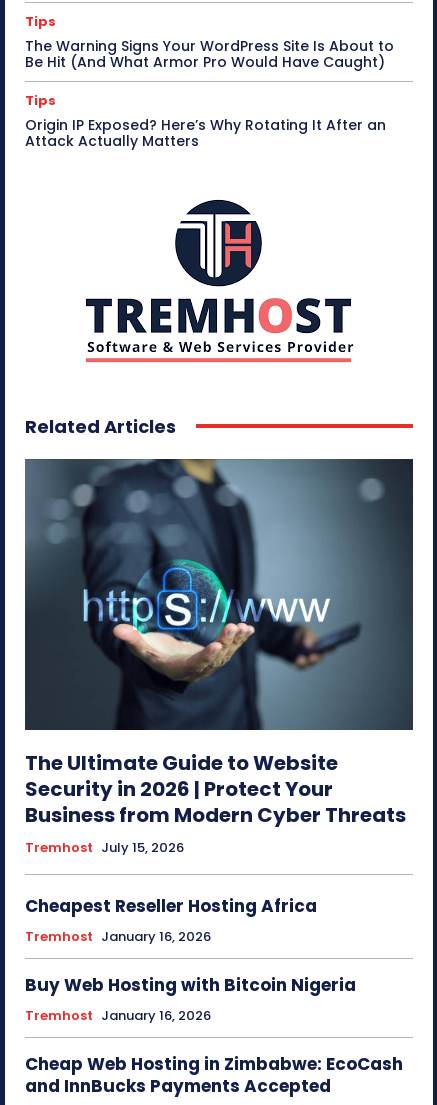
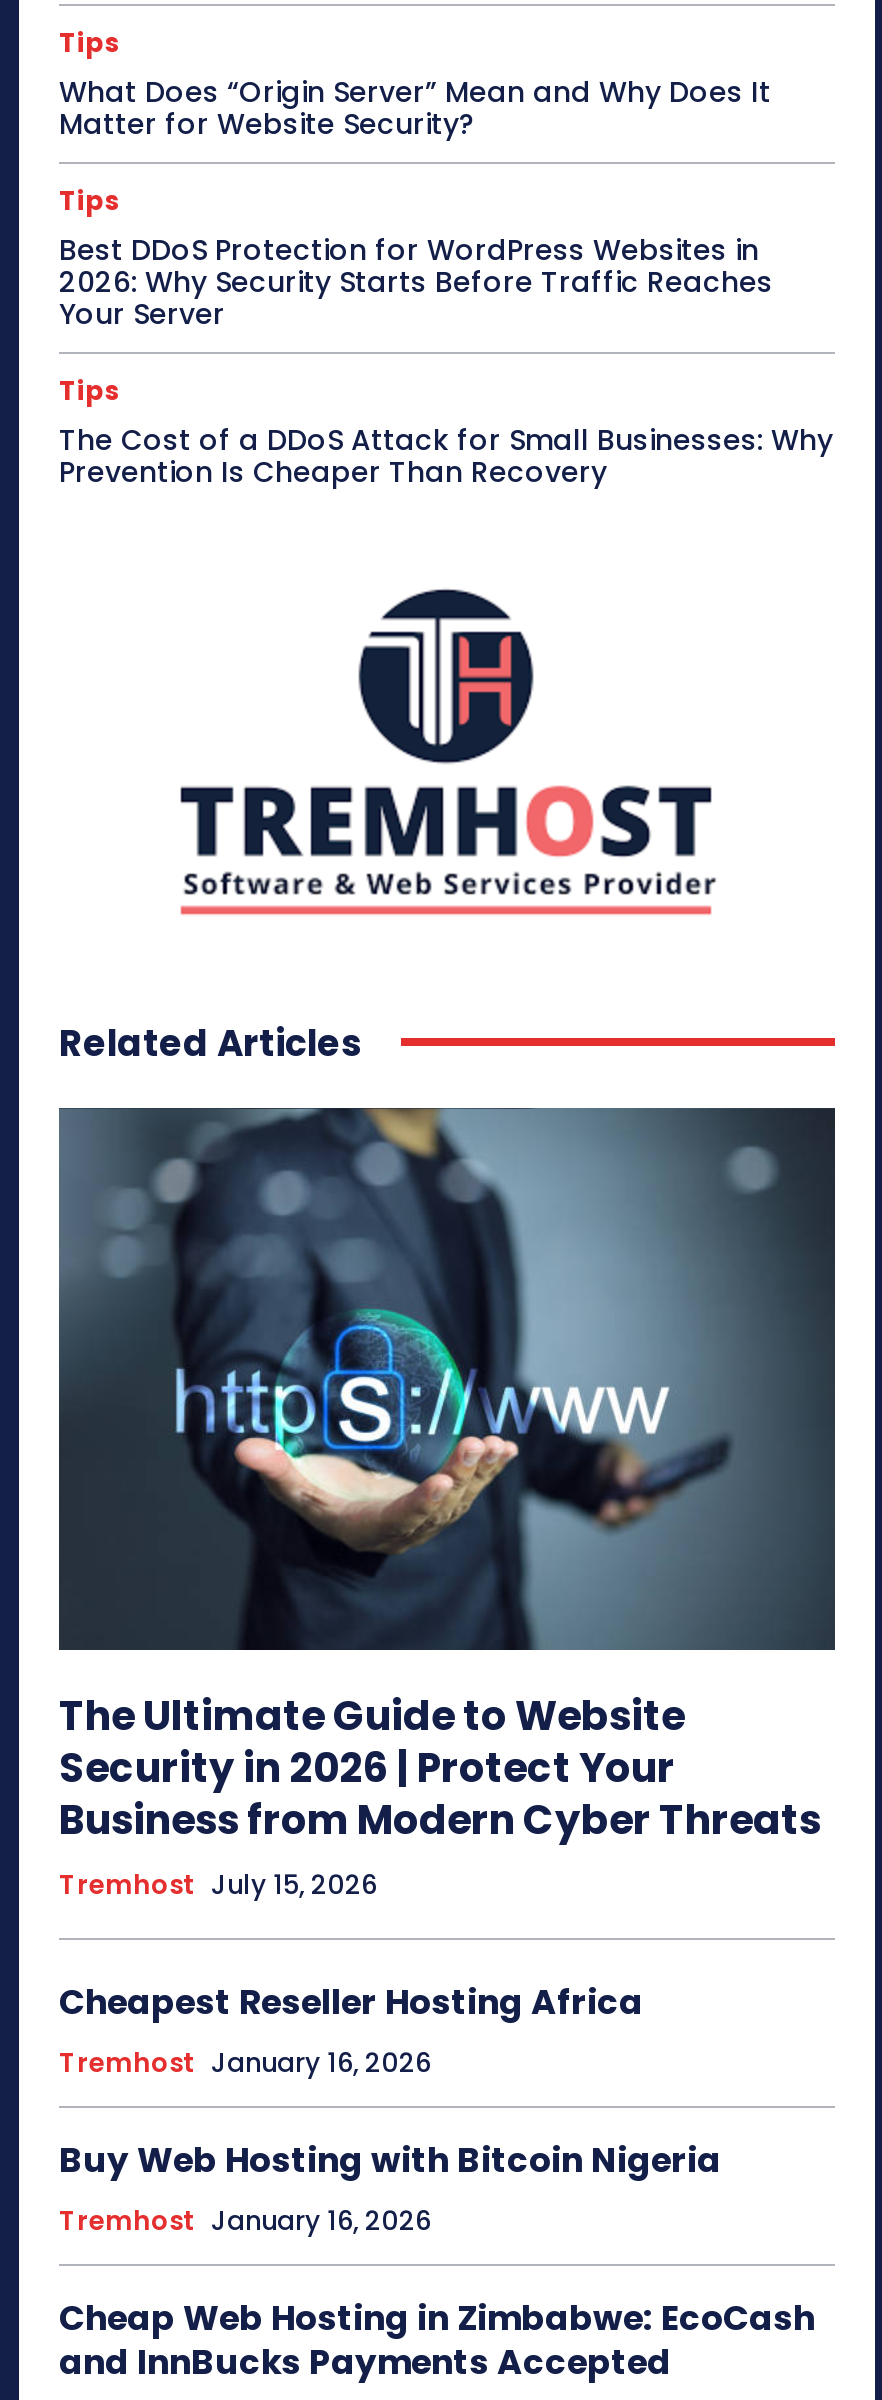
- The Warning Signs Your WordPress Site Is About to
- Be Hit (And What Armor Pro Would Have Caught)
+ What Does “Origin Server” Mean and Why Does It
+ Matter for Website Security?

- Origin IP Exposed? Here’s Why Rotating It After an
- Attack Actually Matters
+ Best DDoS Protection for WordPress Websites in
+ 2026: Why Security Starts Before Traffic Reaches
+ Your Server
+ Tips
+ The Cost of a DDoS Attack for Small Businesses: Why
+ Prevention Is Cheaper Than Recovery
